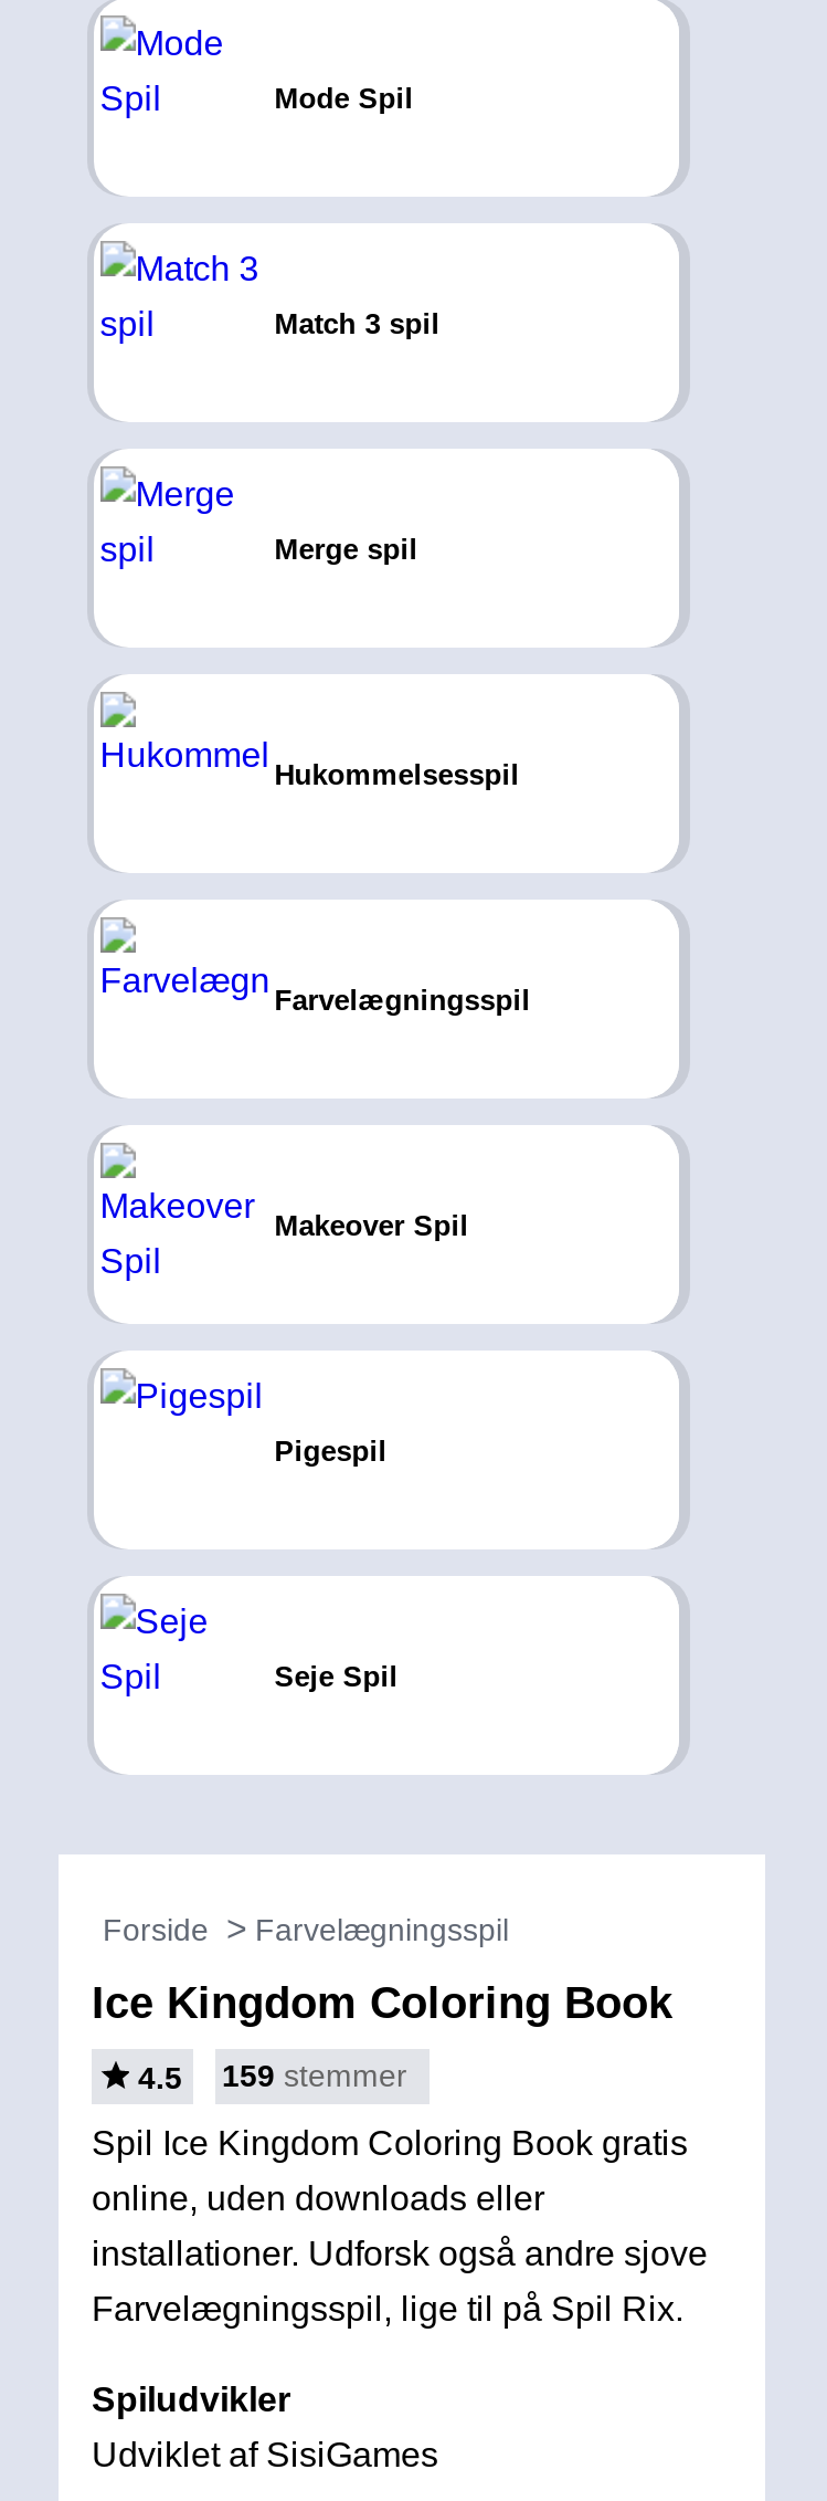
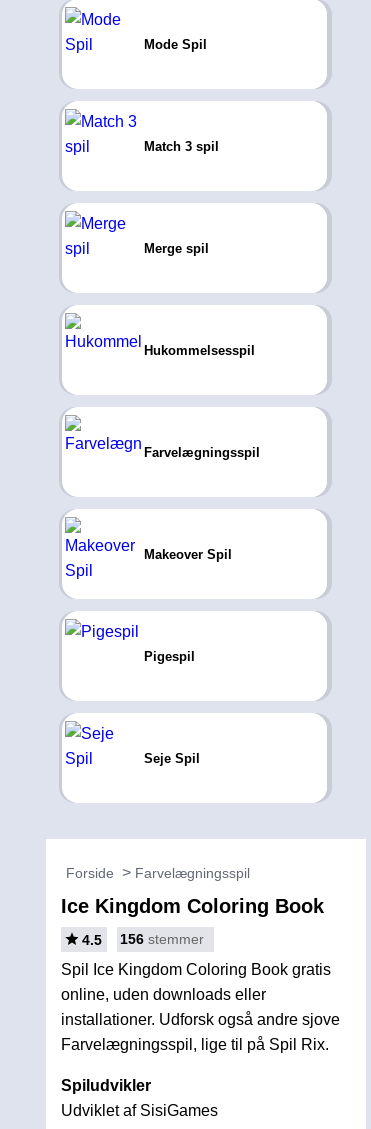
- 4.5 159 stemmer
+ 4.5 156 stemmer
